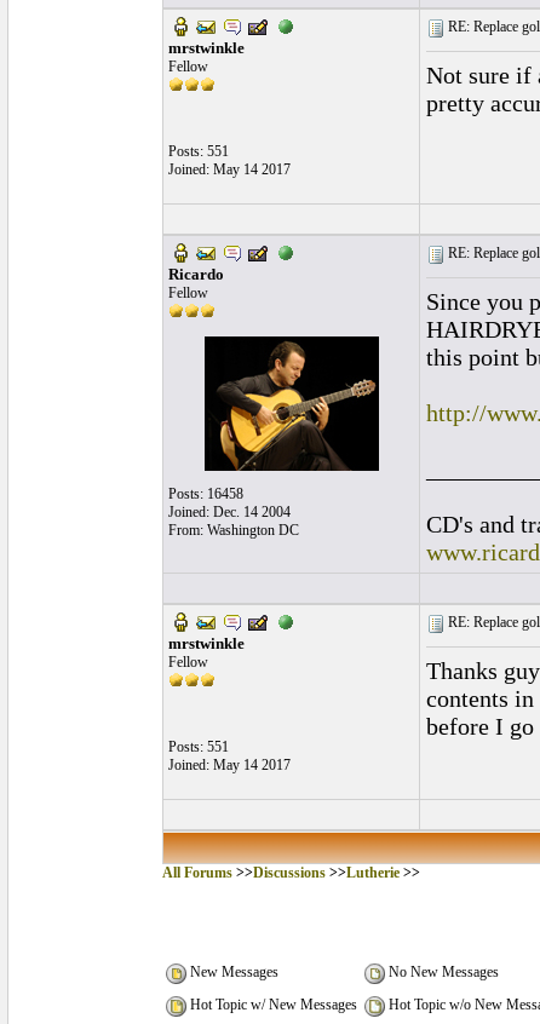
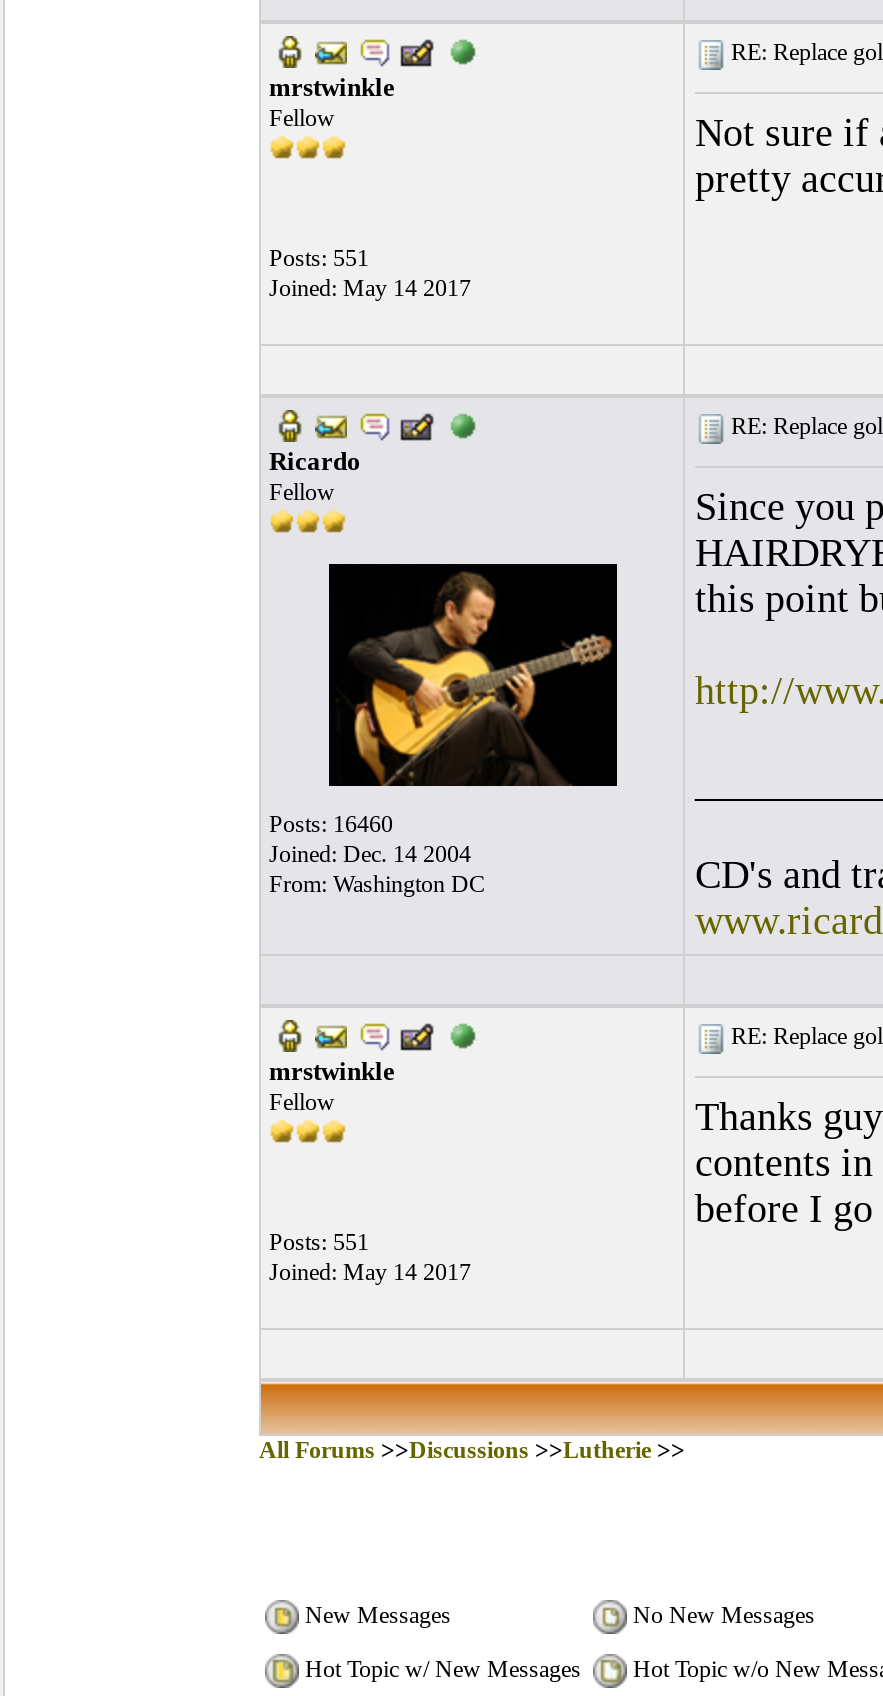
- Posts: 16458
+ Posts: 16460
